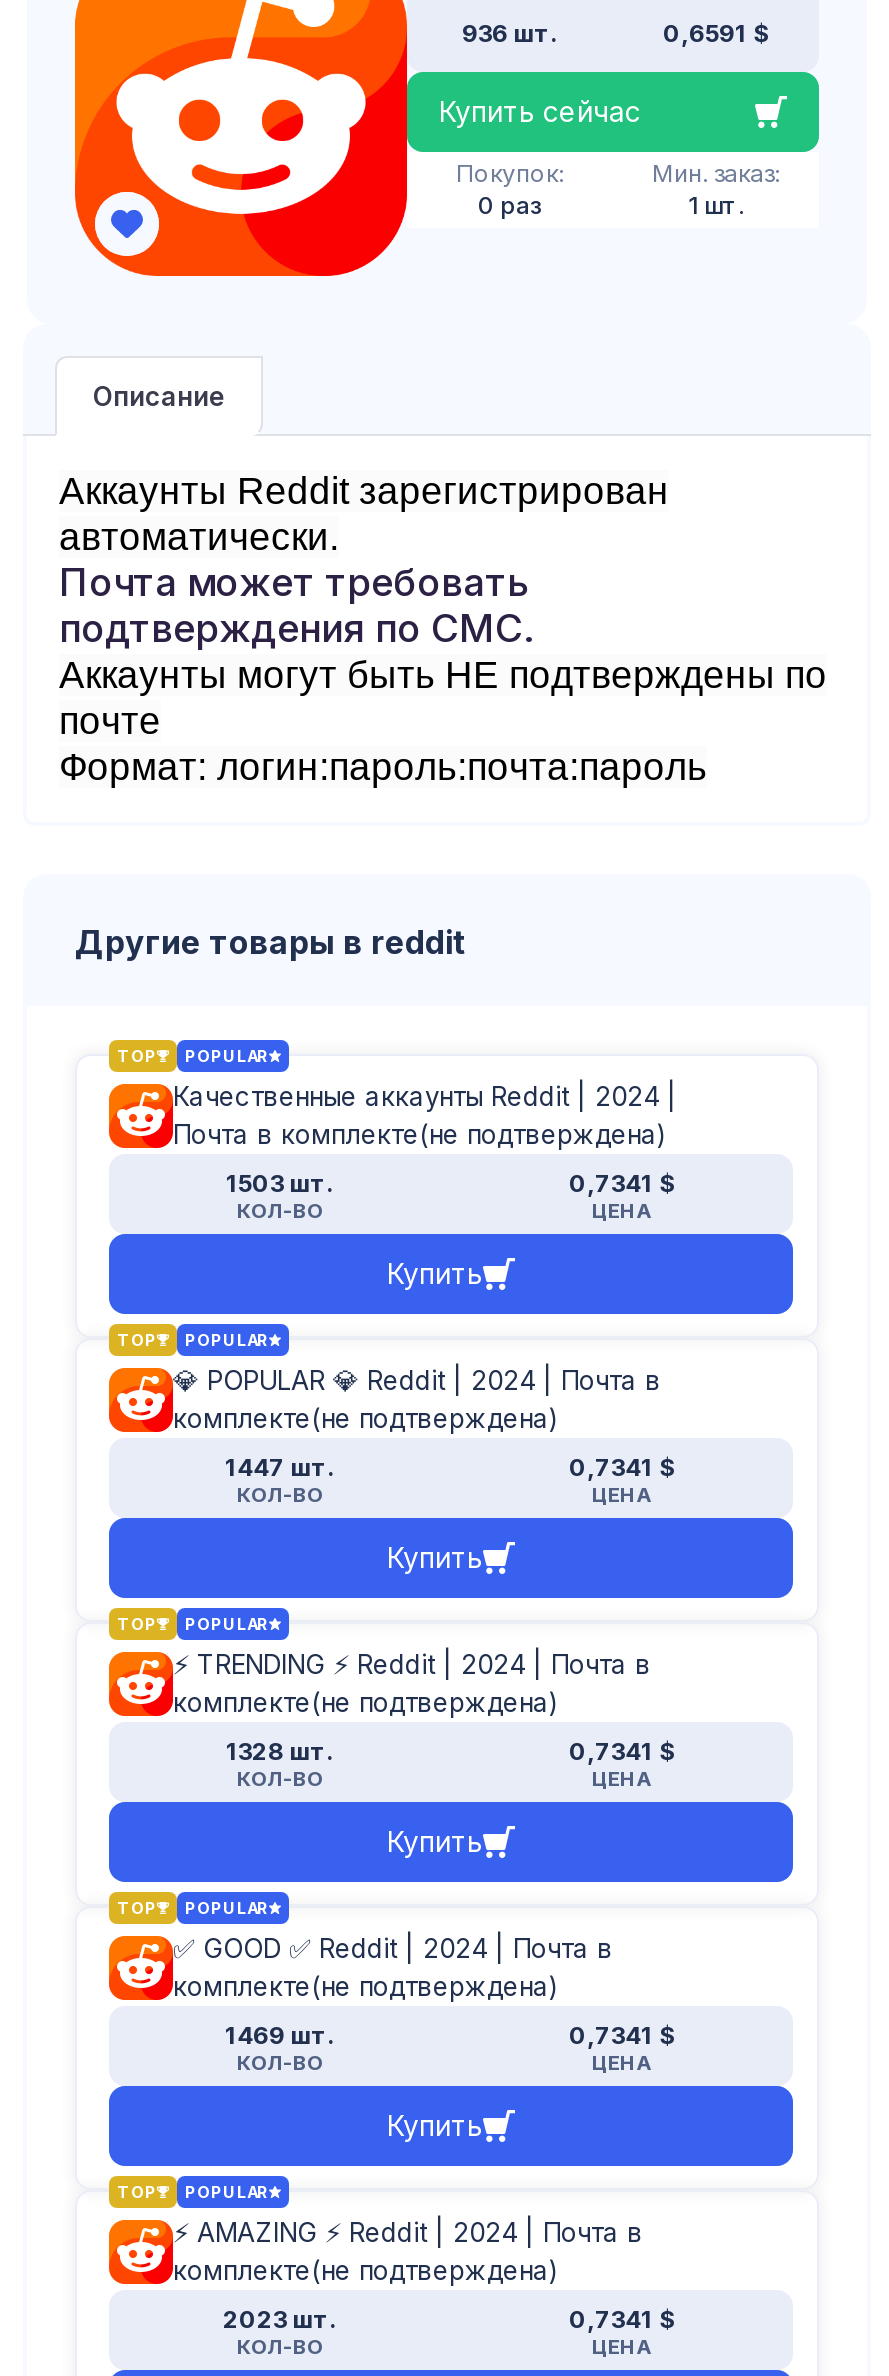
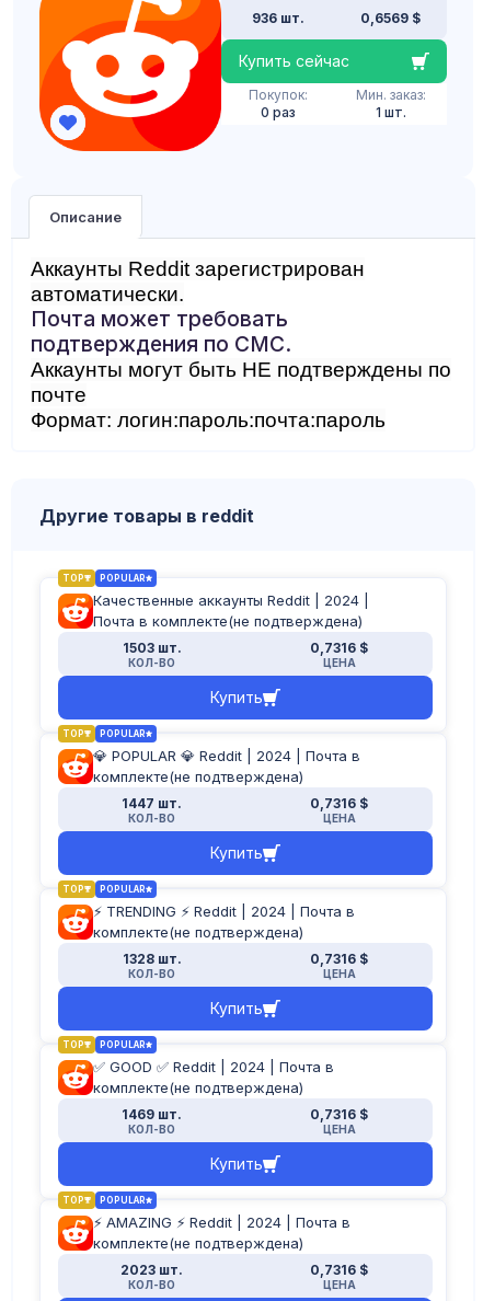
- 0,6591 $
+ 0,6569 $

- 0,7341 $
+ 0,7316 $

- 0,7341 $
+ 0,7316 $

- 0,7341 $
+ 0,7316 $

- 0,7341 $
+ 0,7316 $

- 0,7341 $
+ 0,7316 $
